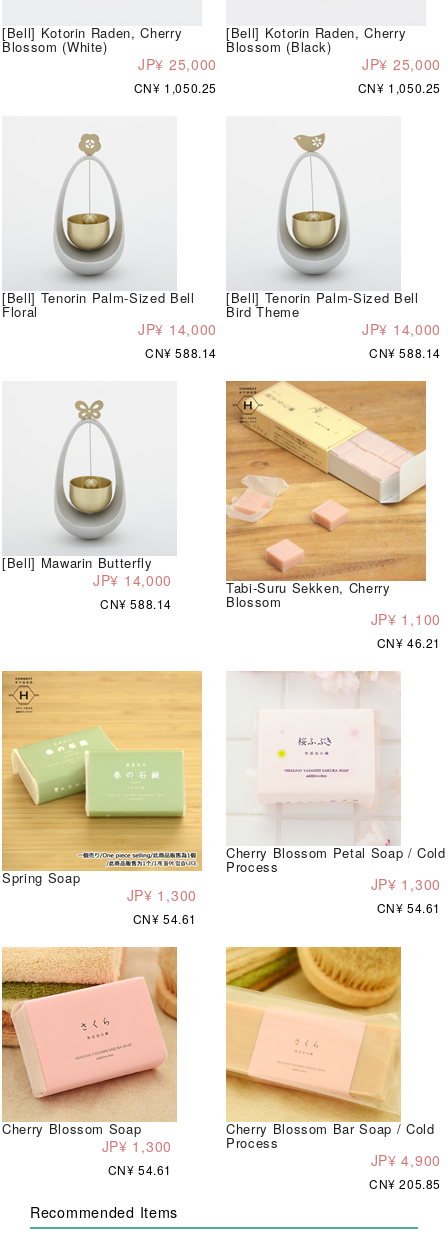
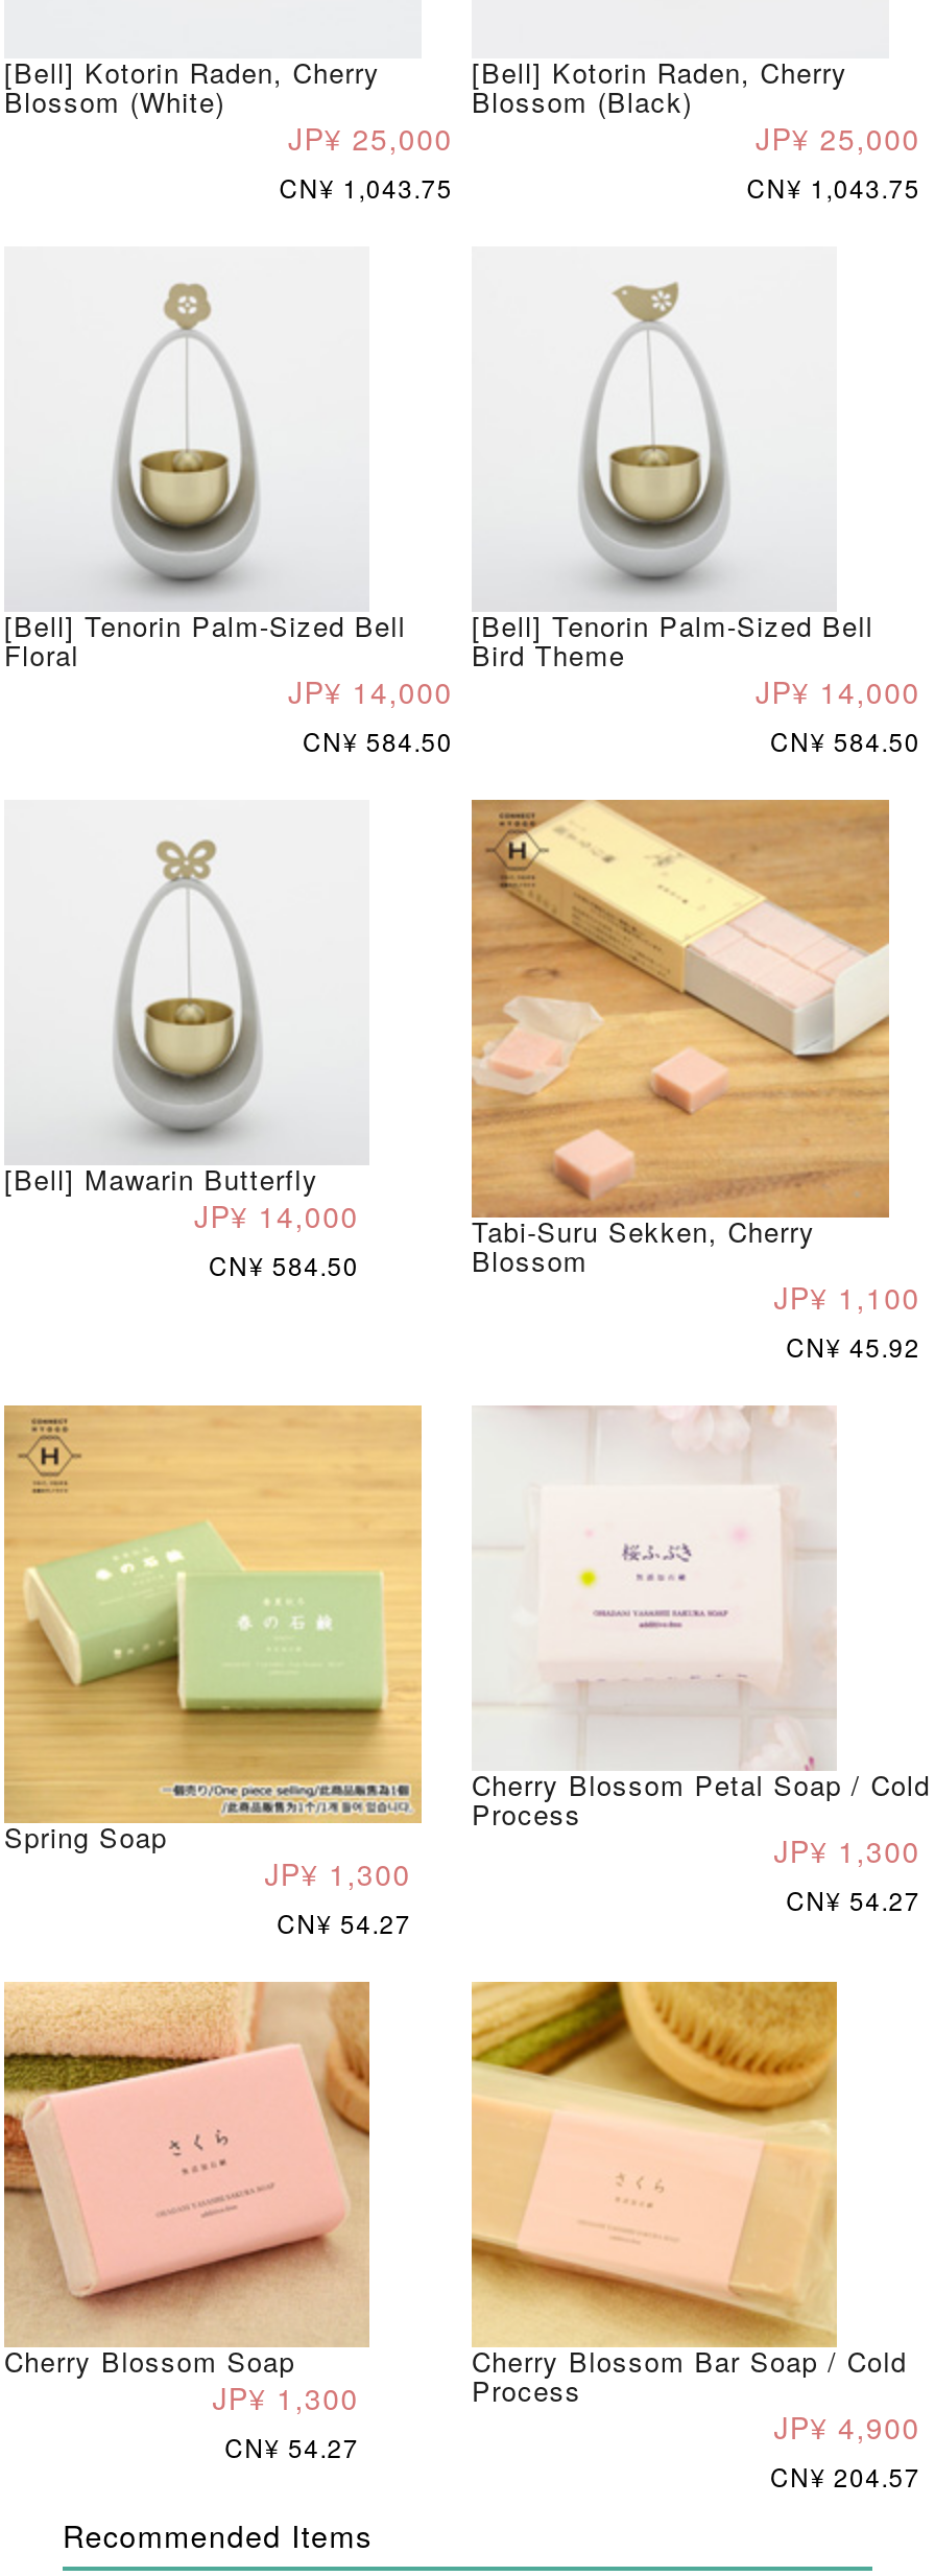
- CN¥ 1,050.25
+ CN¥ 1,043.75

- CN¥ 1,050.25
+ CN¥ 1,043.75

- CN¥ 588.14
+ CN¥ 584.50

- CN¥ 588.14
+ CN¥ 584.50

- CN¥ 588.14
+ CN¥ 584.50

- CN¥ 46.21
+ CN¥ 45.92

- CN¥ 54.61
+ CN¥ 54.27

- CN¥ 54.61
+ CN¥ 54.27

- CN¥ 54.61
+ CN¥ 54.27

- CN¥ 205.85
+ CN¥ 204.57
